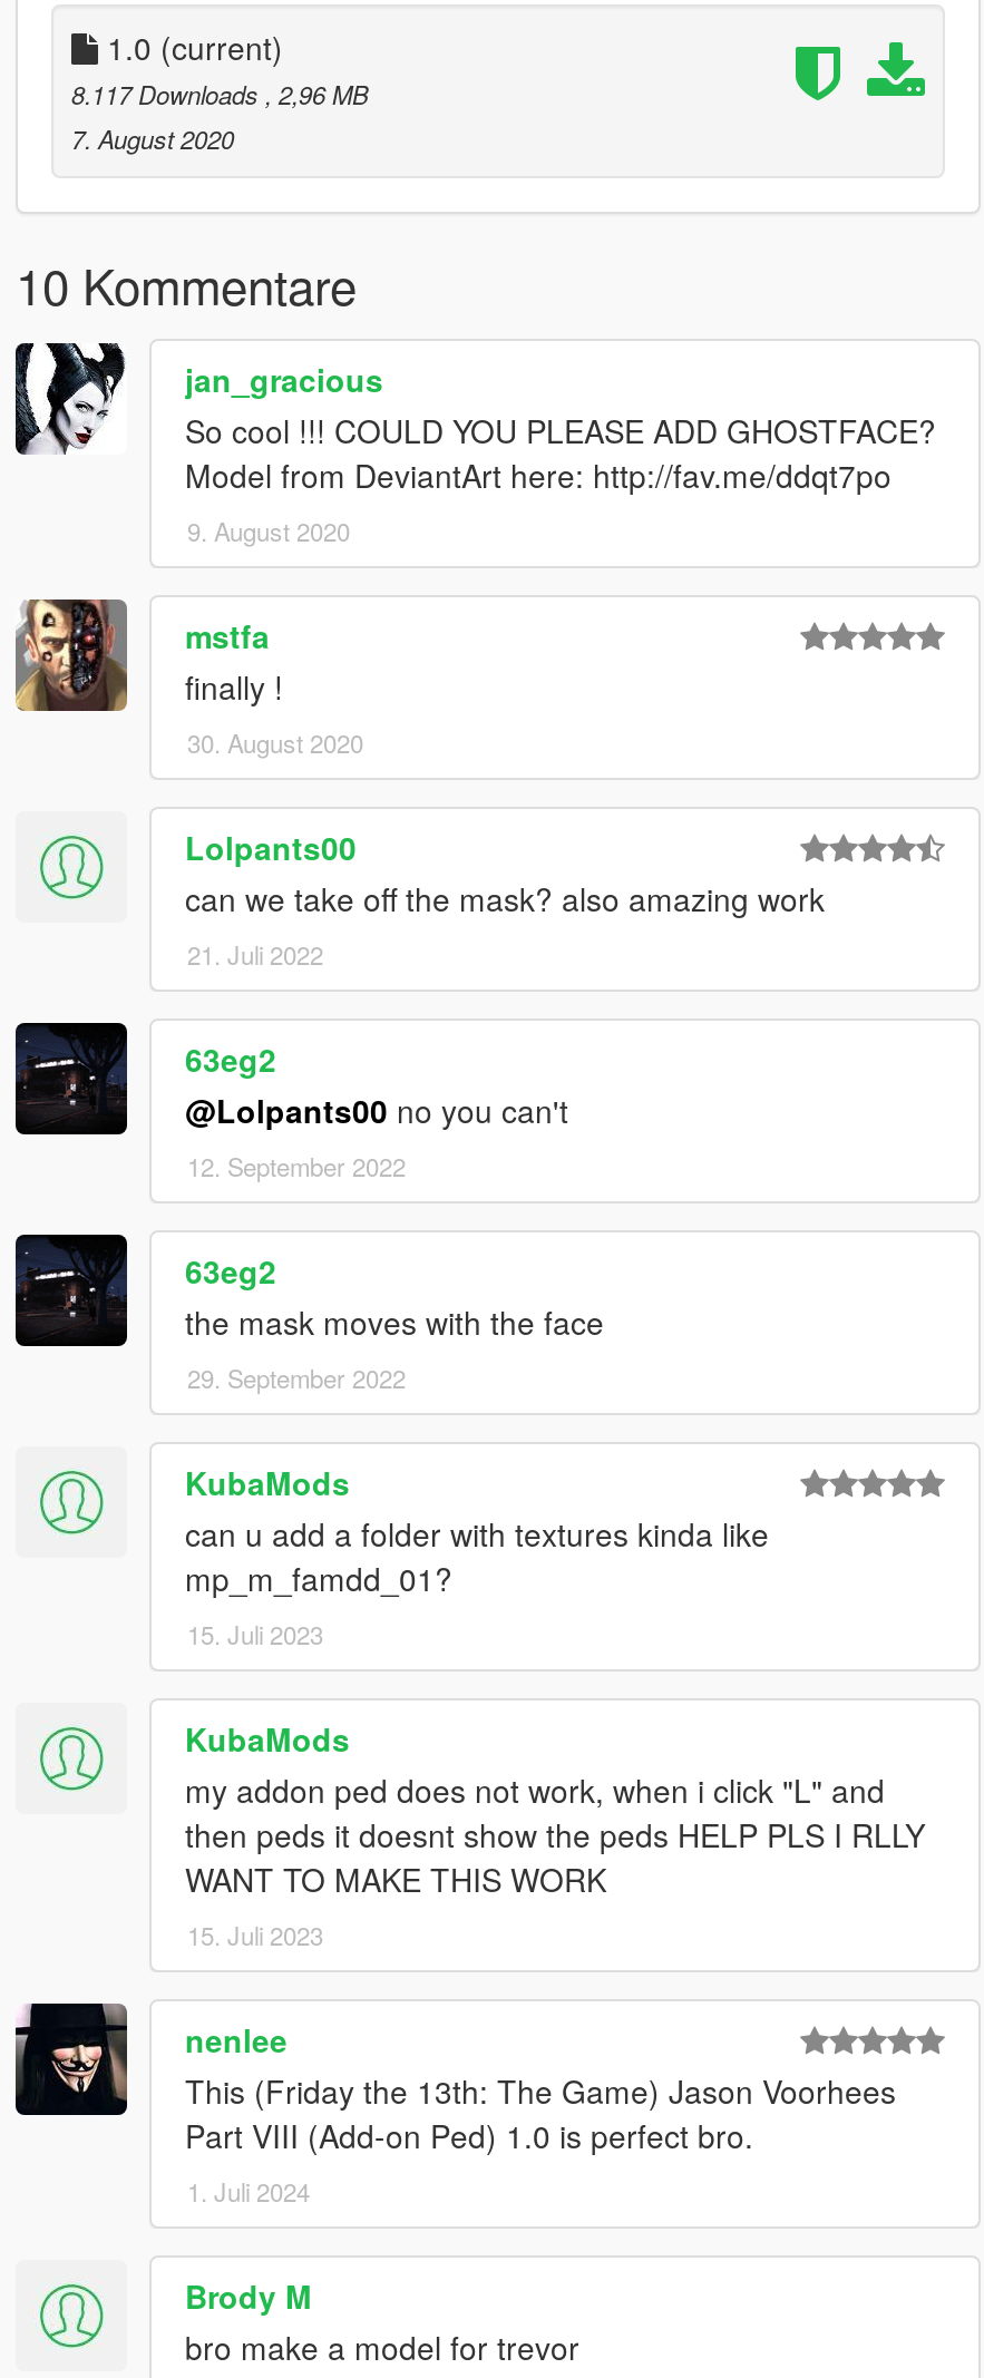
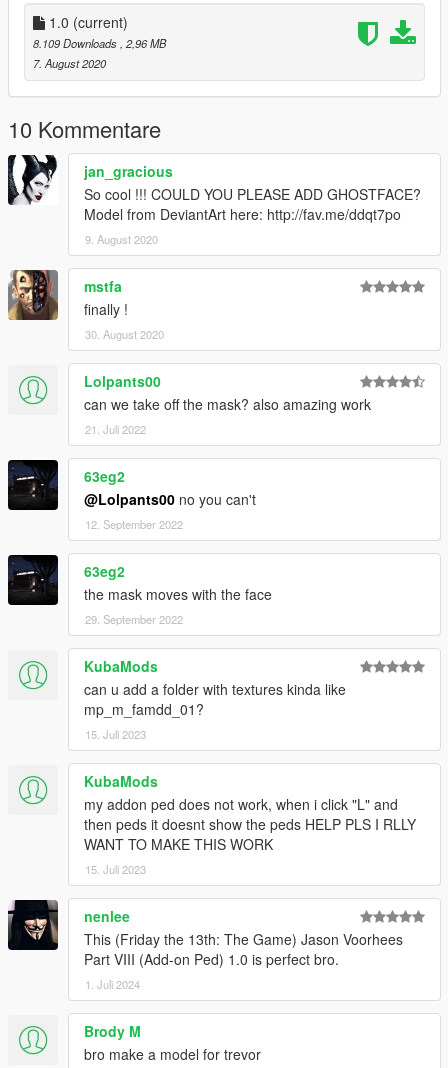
- 8.117 Downloads, 2,96 MB
+ 8.109 Downloads, 2,96 MB
